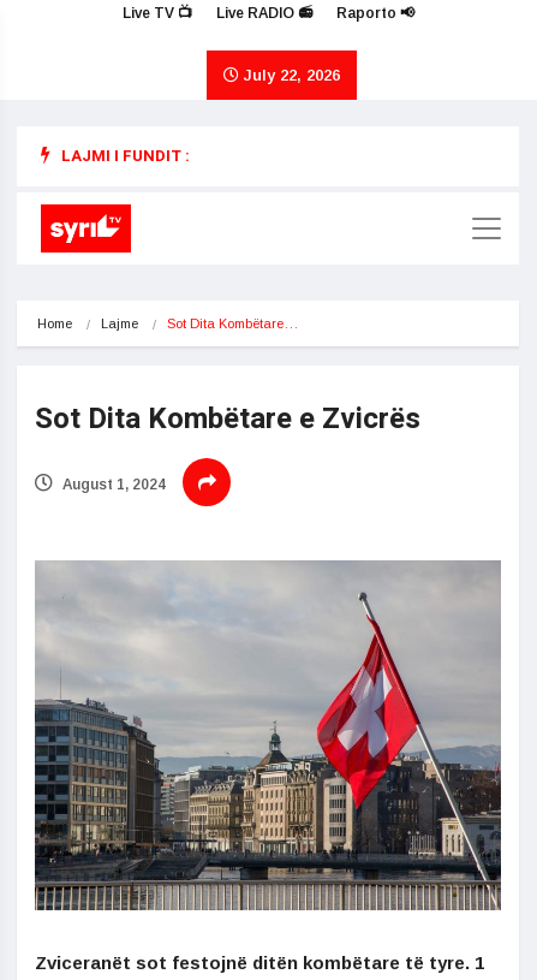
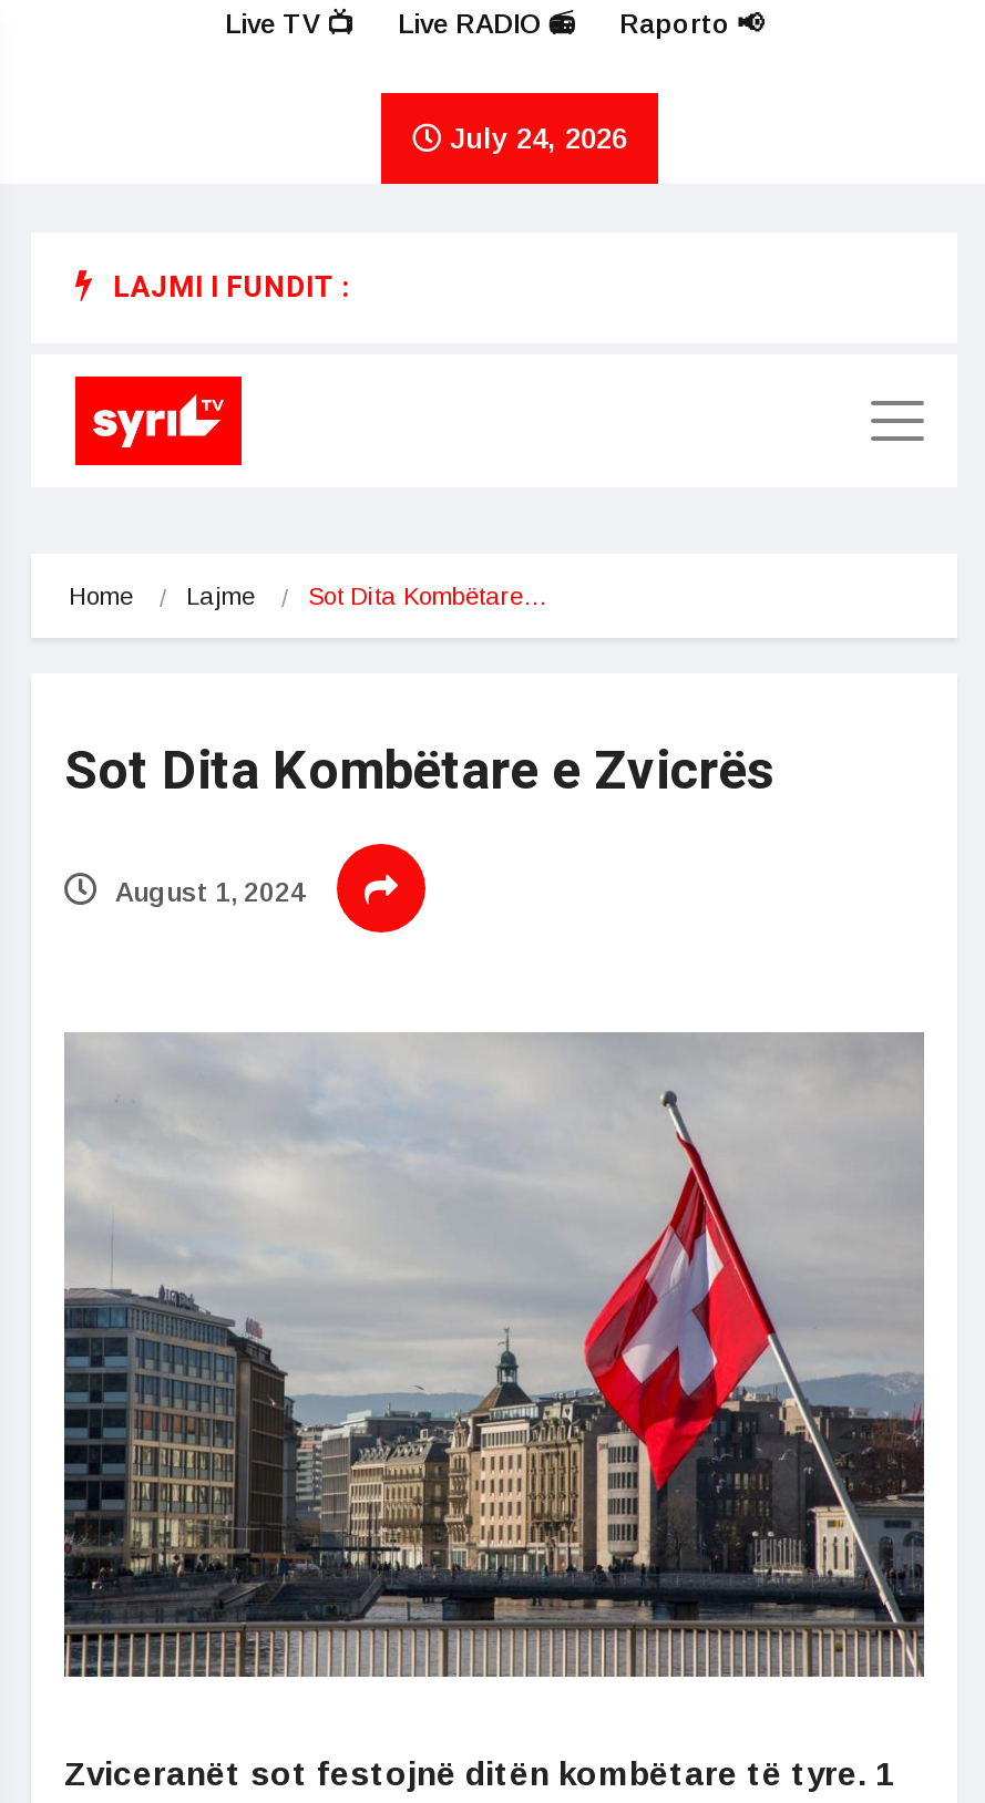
- July 22, 2026
+ July 24, 2026
